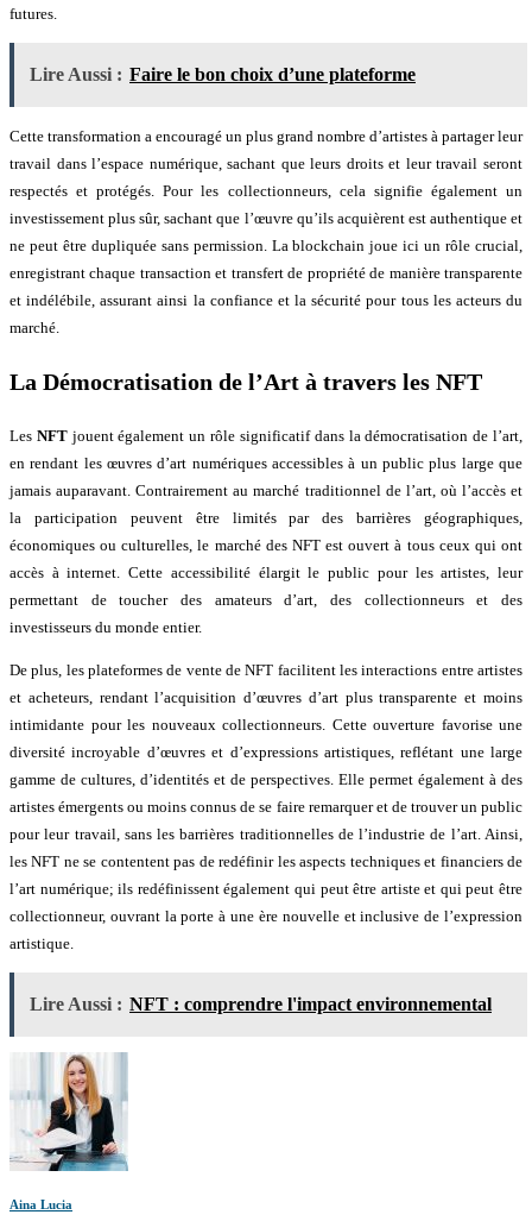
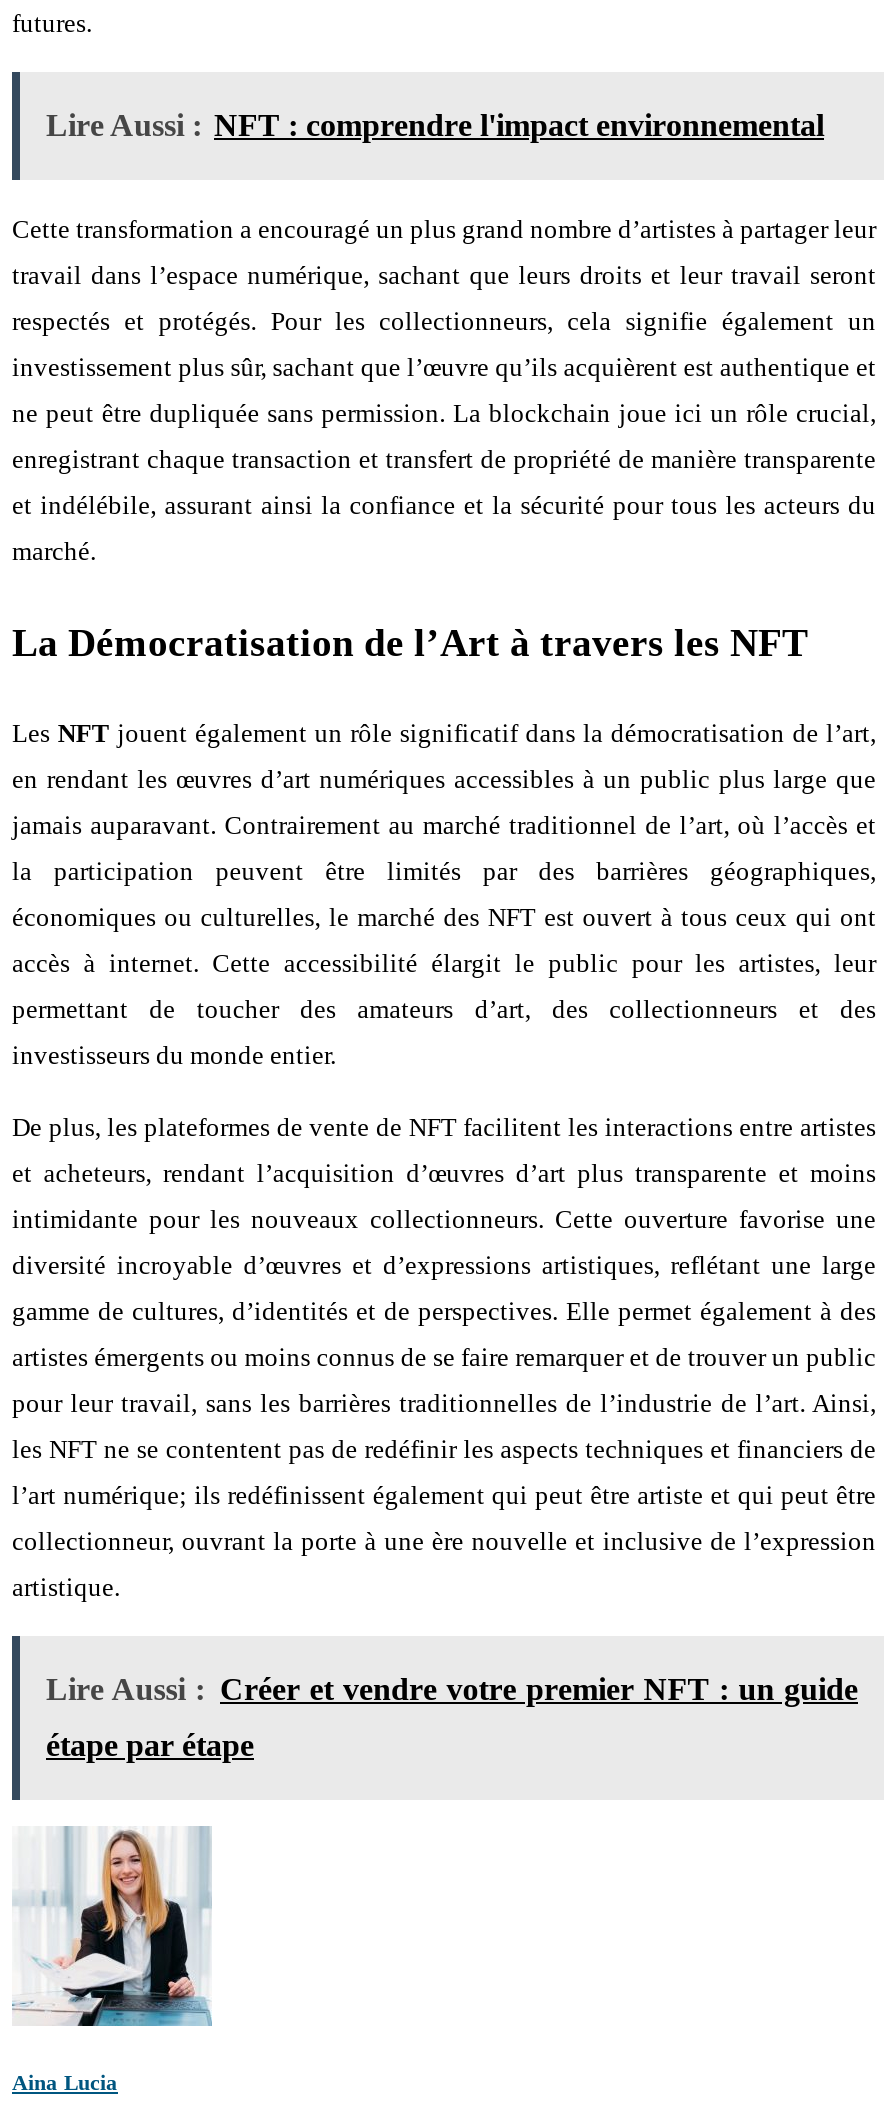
- Lire Aussi : Faire le bon choix d’une plateforme

+ Lire Aussi : Créer et vendre votre premier NFT : un guide
+ étape par étape

moved up: Lire Aussi : NFT : comprendre l'impact environnemental
